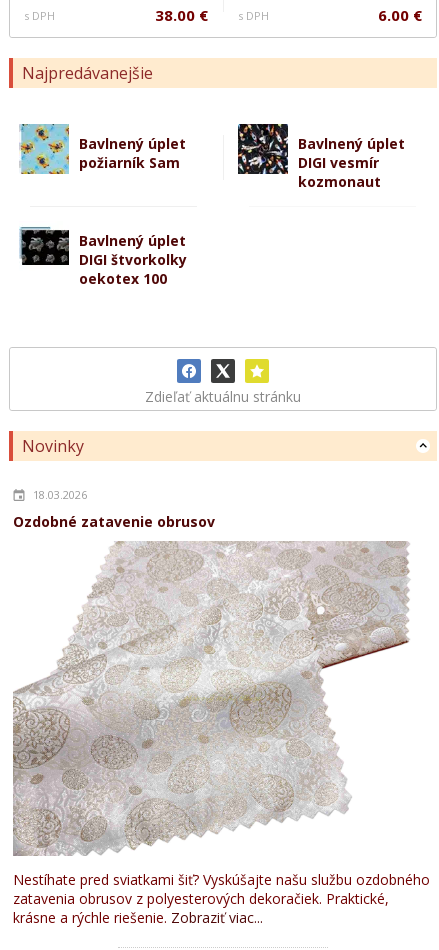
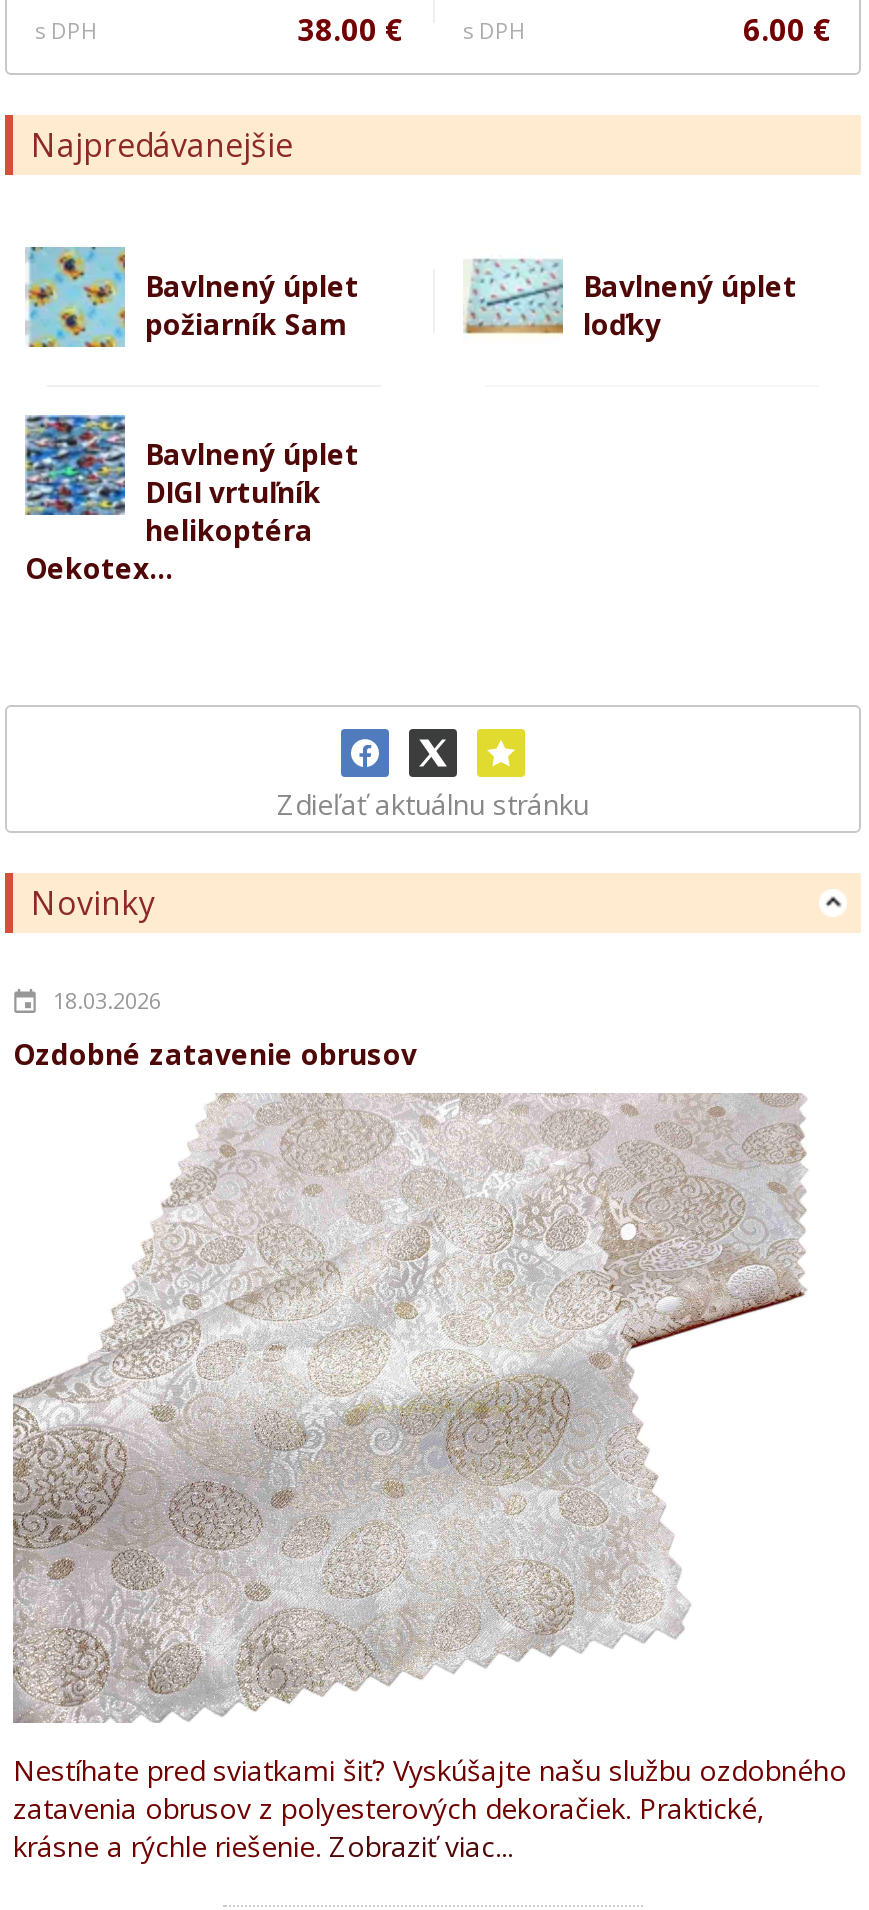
- [image]
- DIGI vesmír
- kozmonaut
+ [image]
+ loďky

- [image]
- DIGI štvorkolky
- oekotex 100
+ [image]
+ DIGI vrtuľník
+ helikoptéra
+ Oekotex...
